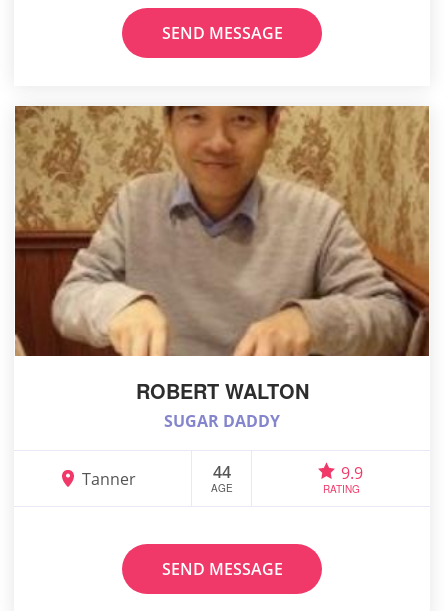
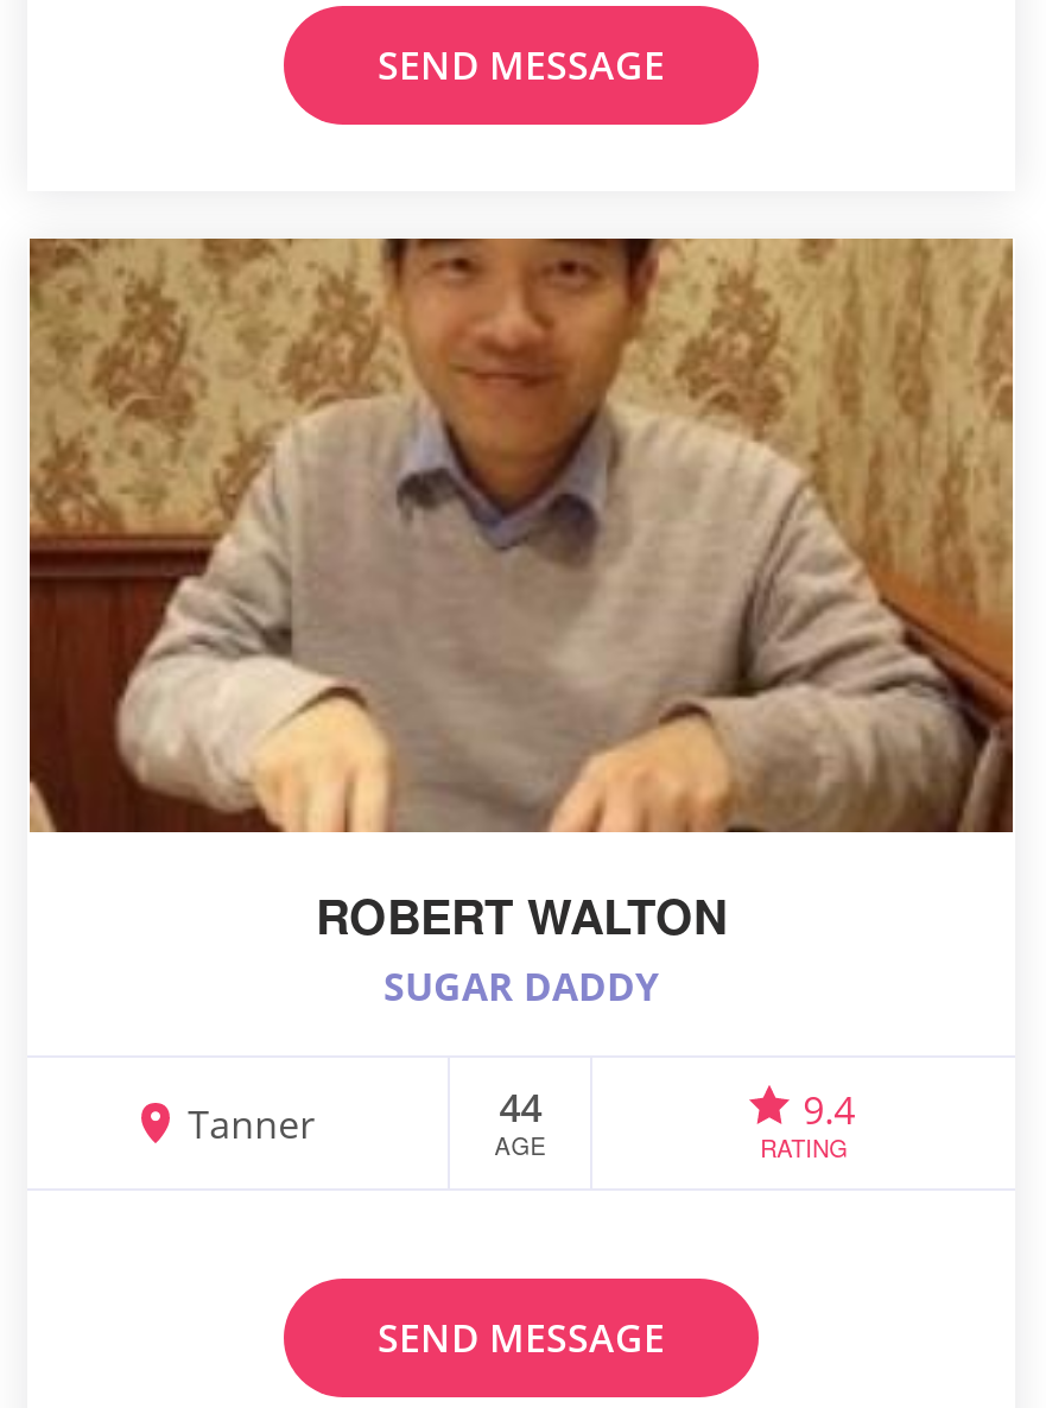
- 9.9
+ 9.4
